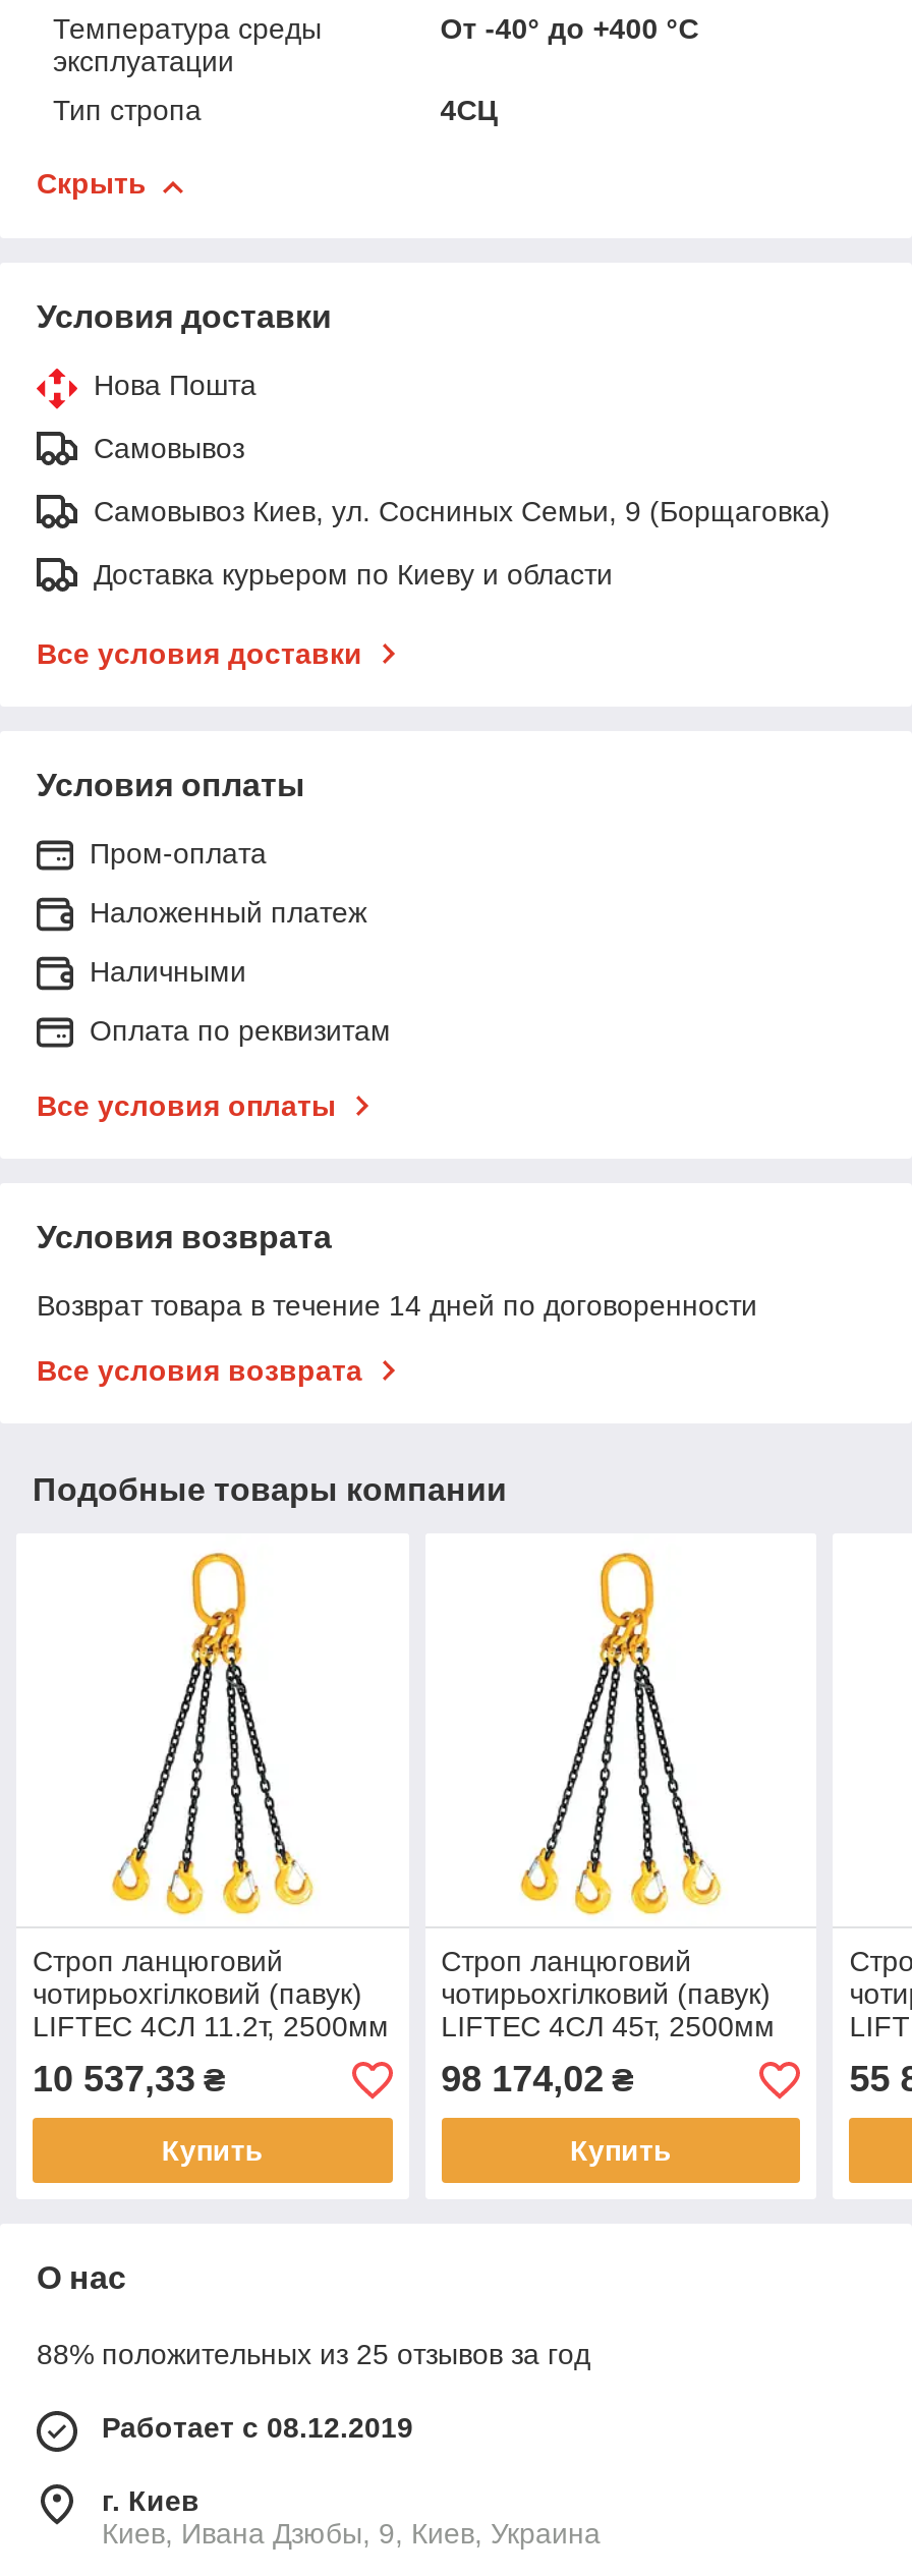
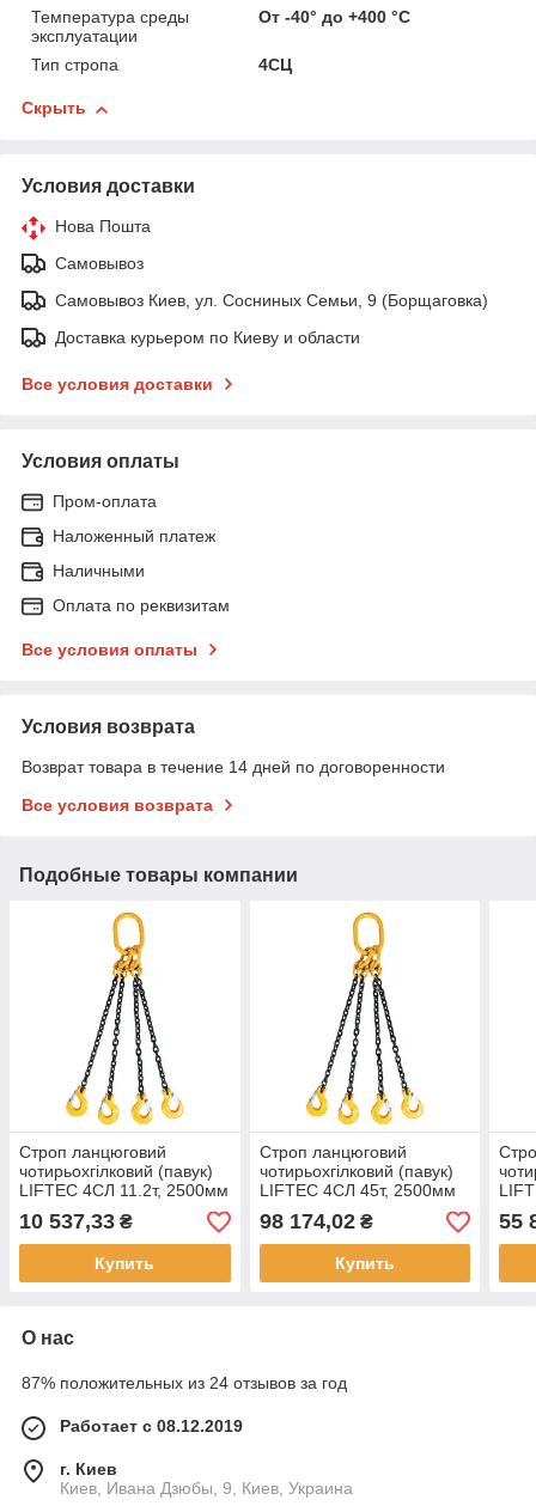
- 88% положительных из 25 отзывов за год
+ 87% положительных из 24 отзывов за год
